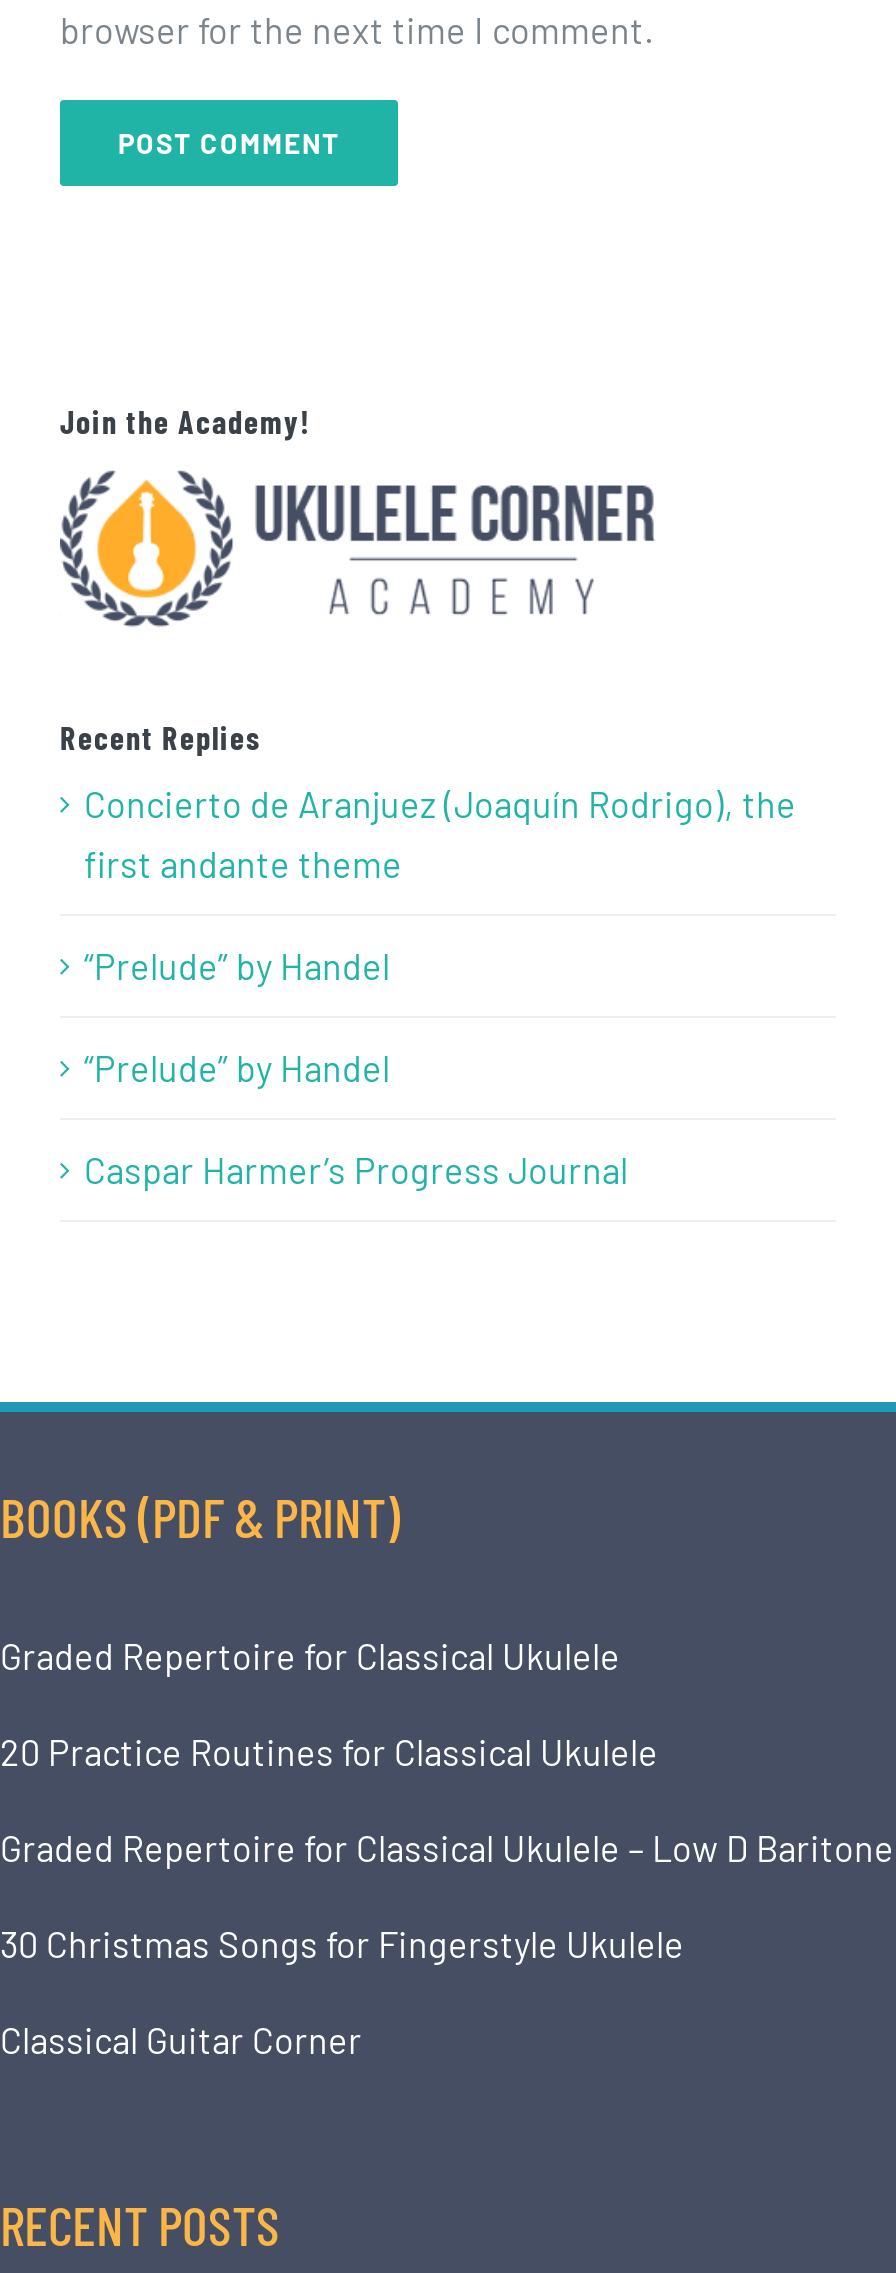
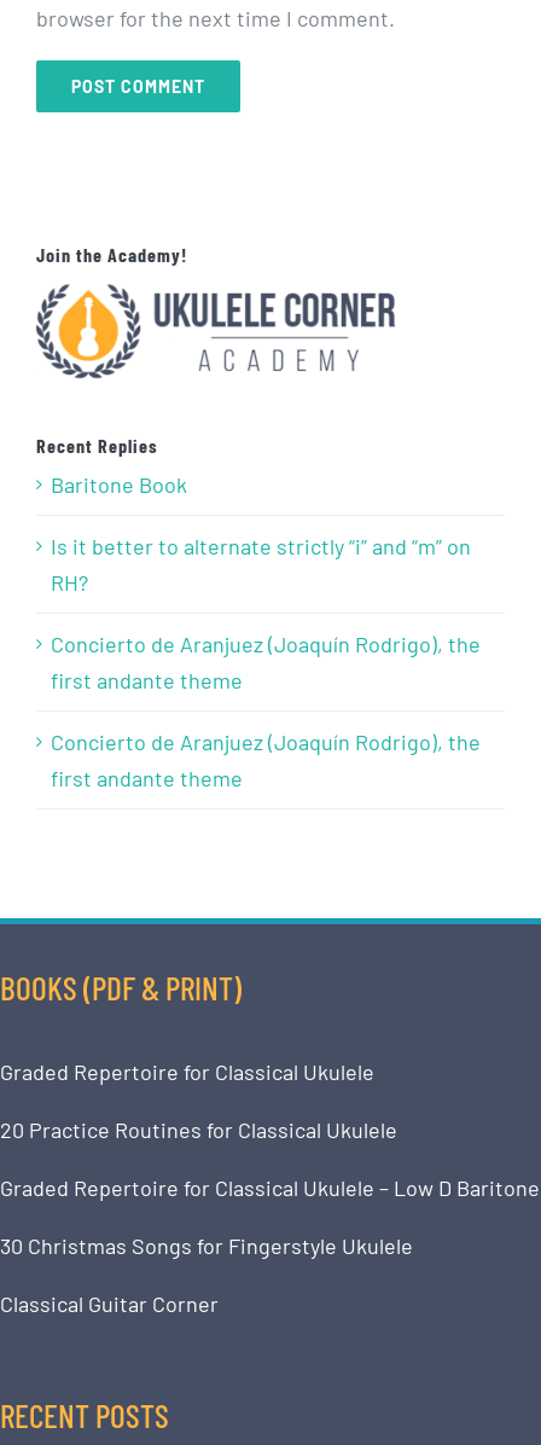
+ Baritone Book
+ Is it better to alternate strictly “i” and “m” on
+ RH?

moved down: Concierto de Aranjuez (Joaquín Rodrigo), the | first andante theme

- “Prelude” by Handel
- “Prelude” by Handel
- Caspar Harmer’s Progress Journal
+ Concierto de Aranjuez (Joaquín Rodrigo), the
+ first andante theme
